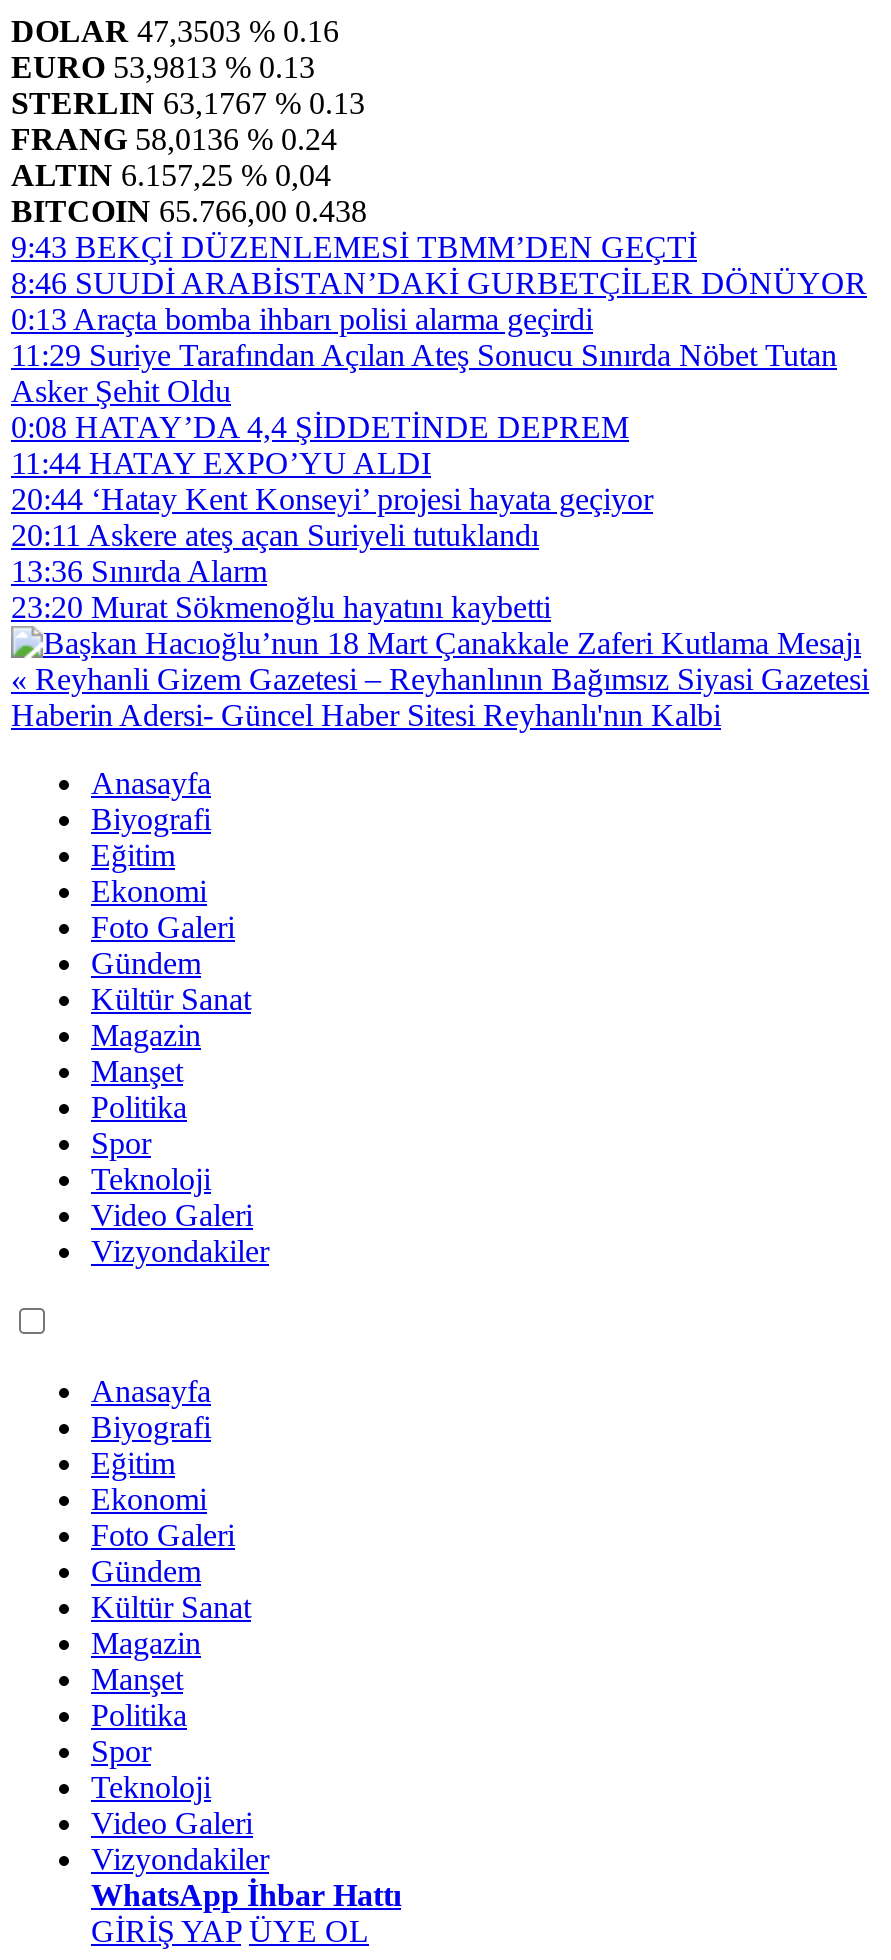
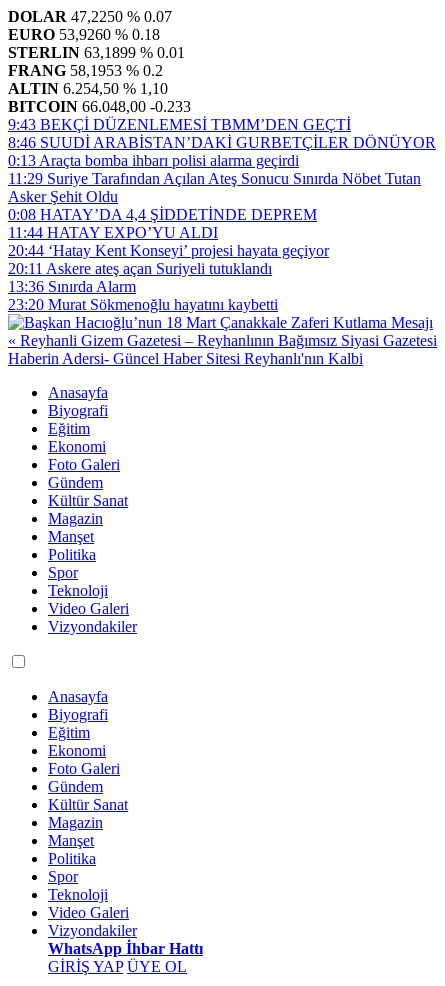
- DOLAR 47,3503 % 0.16
+ DOLAR 47,2250 % 0.07

- EURO 53,9813 % 0.13
+ EURO 53,9260 % 0.18

- STERLIN 63,1767 % 0.13
+ STERLIN 63,1899 % 0.01

- FRANG 58,0136 % 0.24
+ FRANG 58,1953 % 0.2

- ALTIN 6.157,25 % 0,04
+ ALTIN 6.254,50 % 1,10

- BITCOIN 65.766,00 0.438
+ BITCOIN 66.048,00 -0.233
